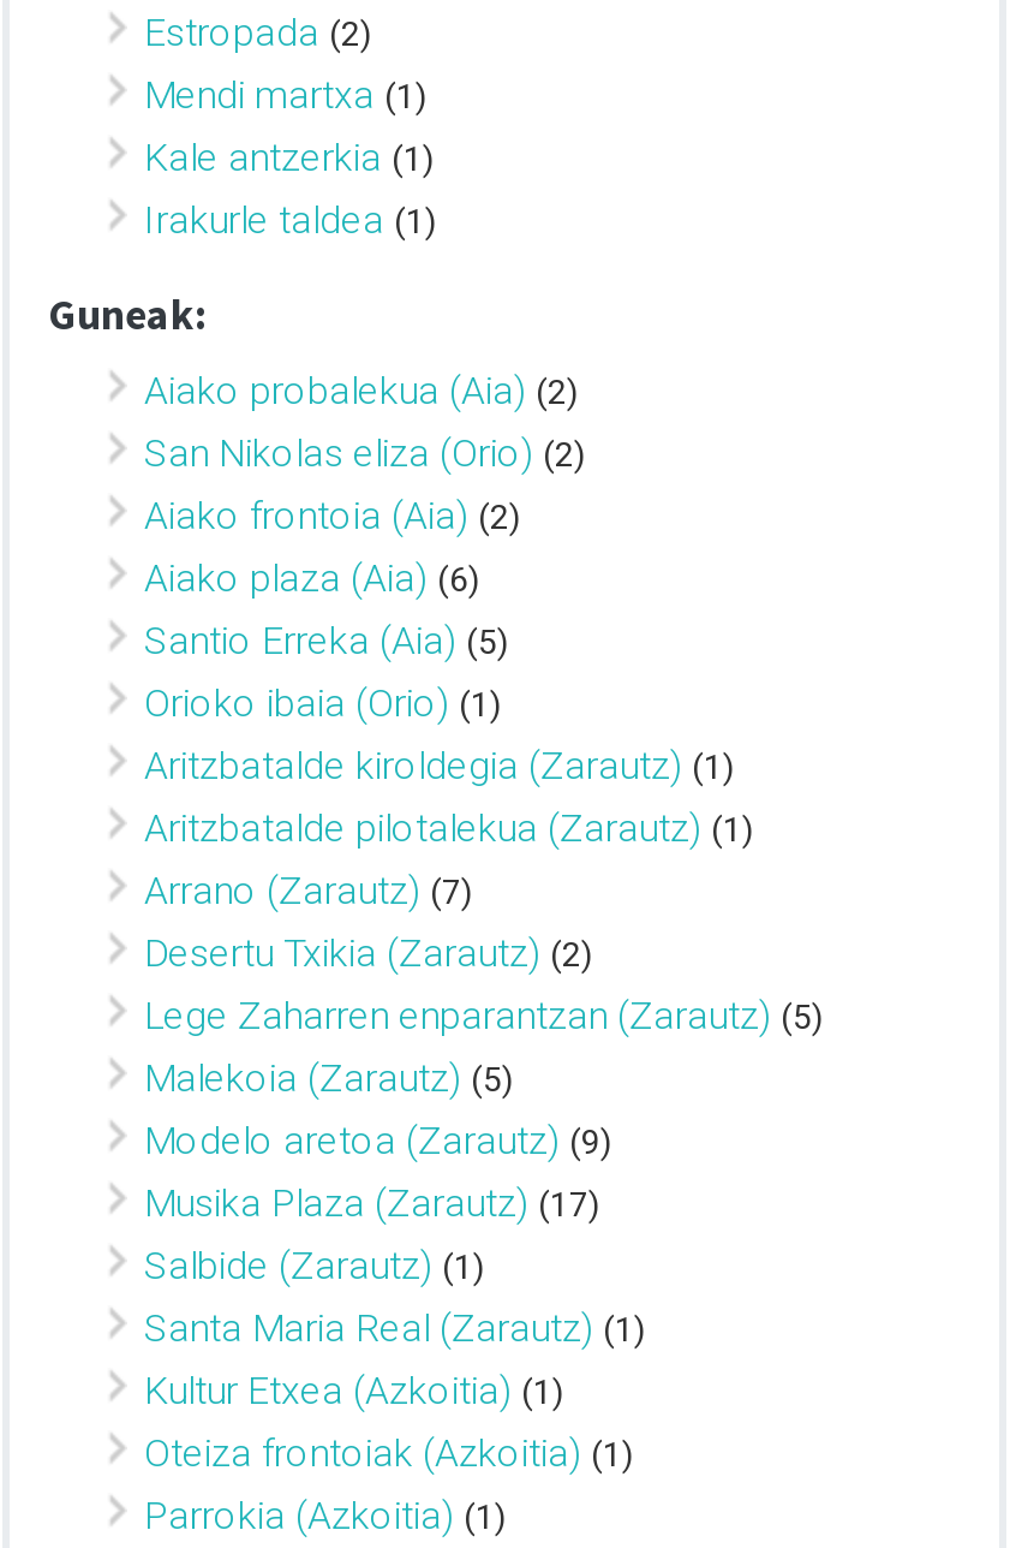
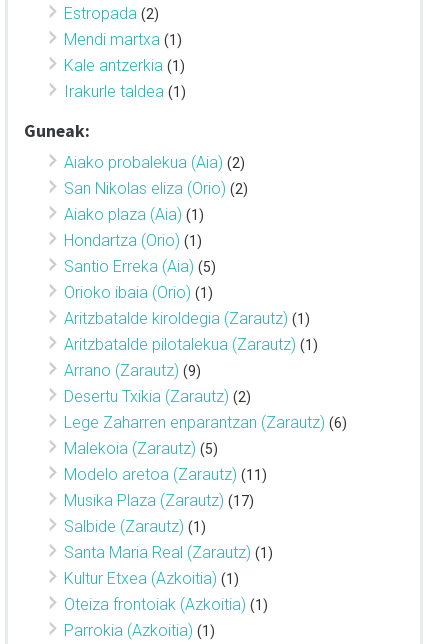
- Aiako frontoia (Aia) (2)
- Aiako plaza (Aia) (6)
+ Aiako plaza (Aia) (1)
+ Hondartza (Orio) (1)

- Arrano (Zarautz) (7)
+ Arrano (Zarautz) (9)

- Lege Zaharren enparantzan (Zarautz) (5)
+ Lege Zaharren enparantzan (Zarautz) (6)

- Modelo aretoa (Zarautz) (9)
+ Modelo aretoa (Zarautz) (11)
